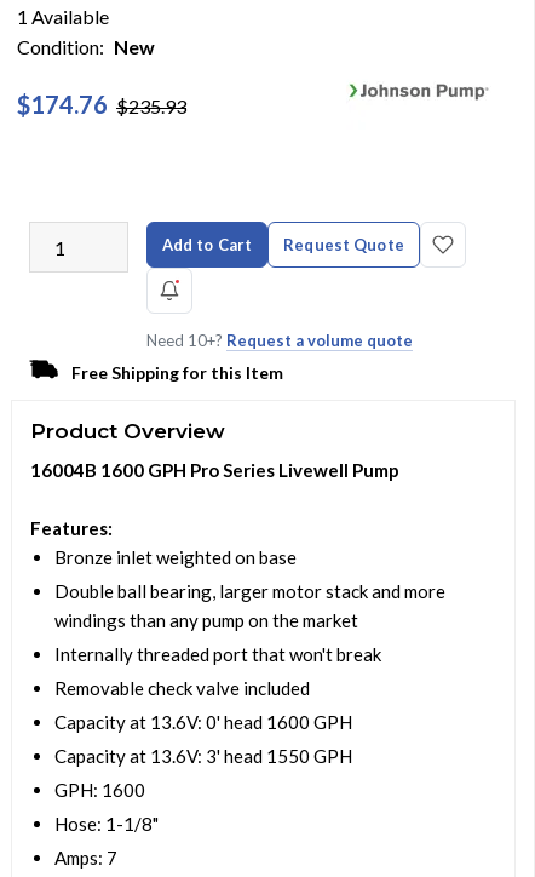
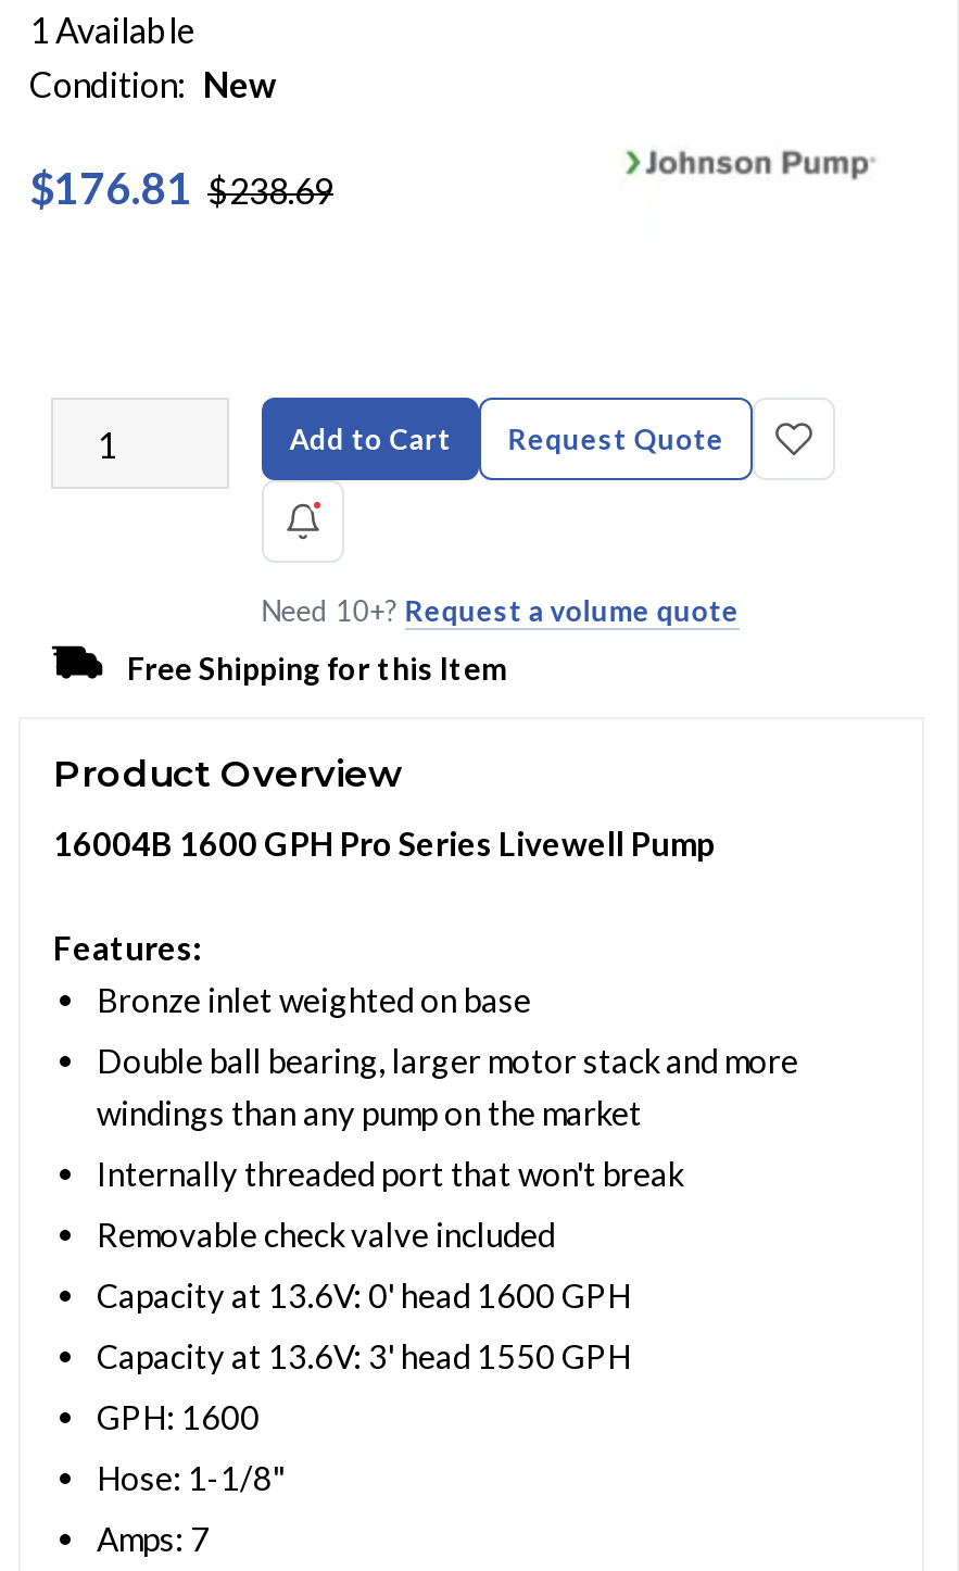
- $174.76 $235.93
+ $176.81 $238.69
